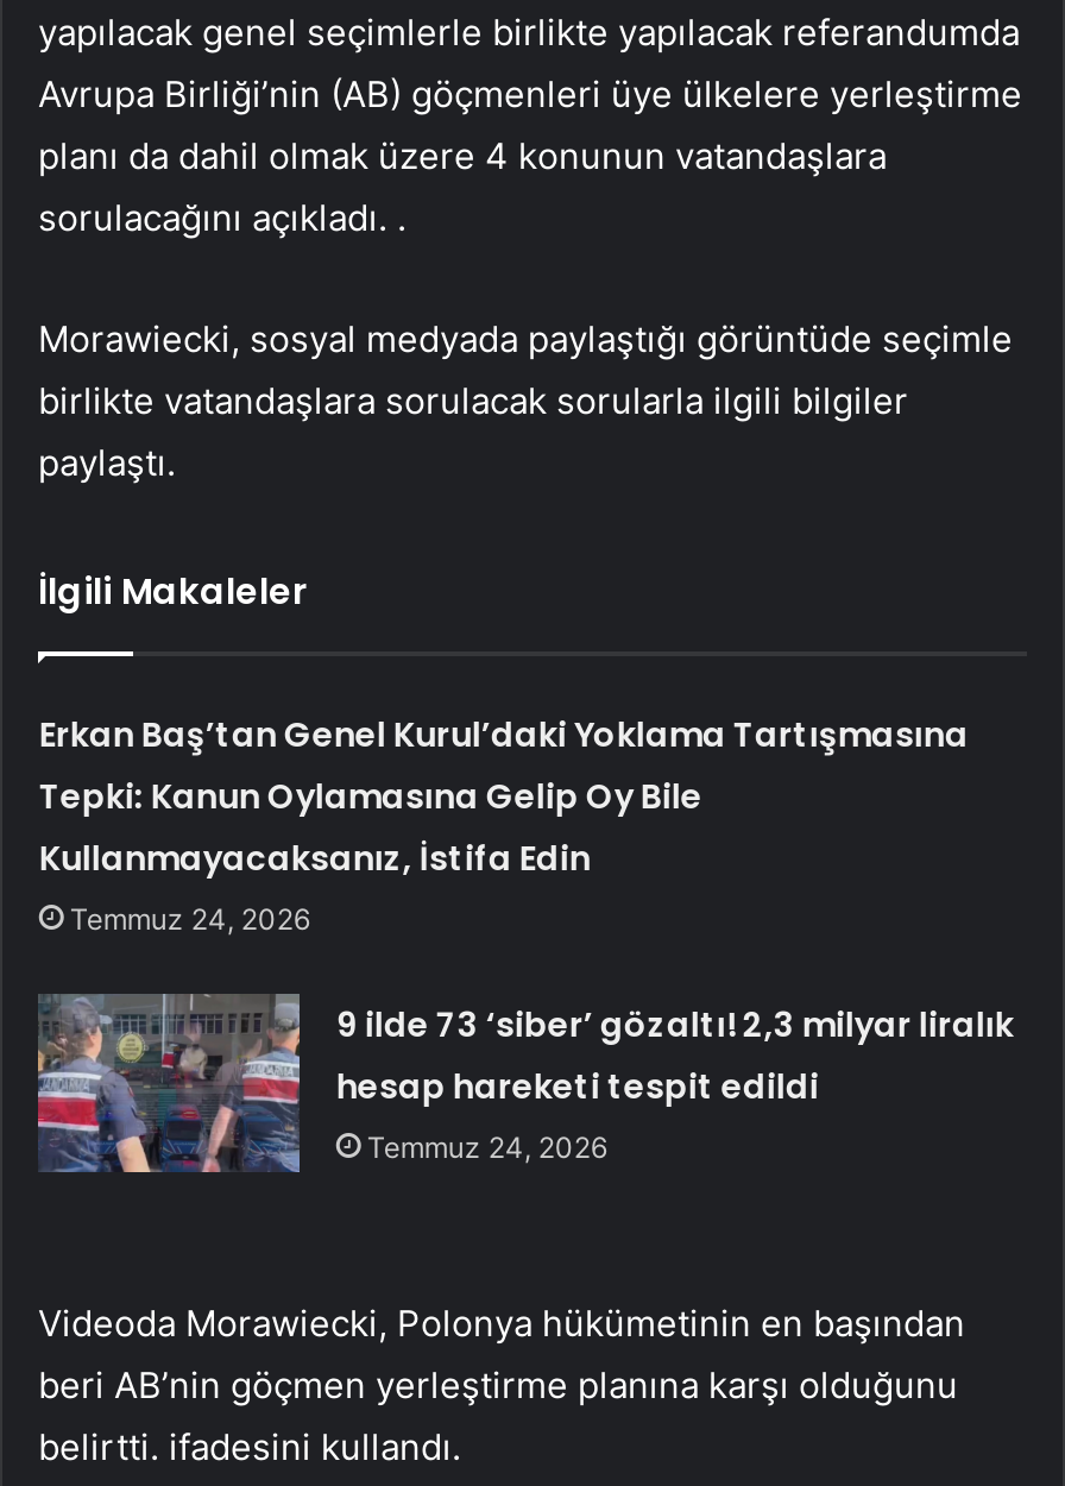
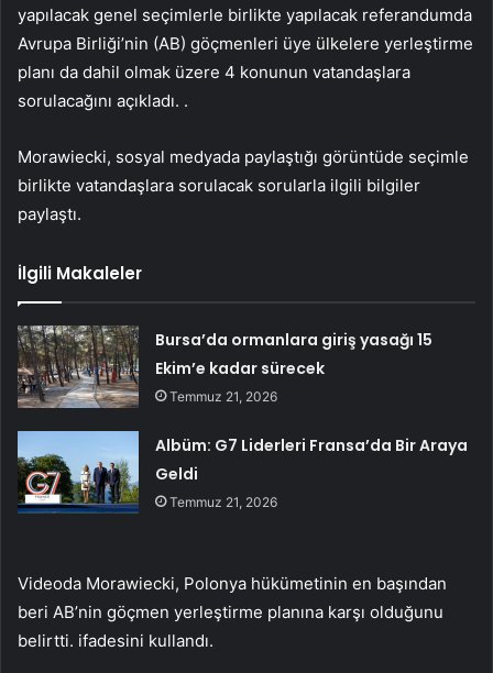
- Erkan Baş’tan Genel Kurul’daki Yoklama Tartışmasına
- Tepki: Kanun Oylamasına Gelip Oy Bile
- Kullanmayacaksanız, İstifa Edin
- Temmuz 24, 2026
+ Bursa’da ormanlara giriş yasağı 15
+ Ekim’e kadar sürecek
+ Temmuz 21, 2026

- [image]
- 9 ilde 73 ‘siber’ gözaltı! 2,3 milyar liralık
- hesap hareketi tespit edildi
- Temmuz 24, 2026
+ [image]
+ Albüm: G7 Liderleri Fransa’da Bir Araya
+ Geldi
+ Temmuz 21, 2026
